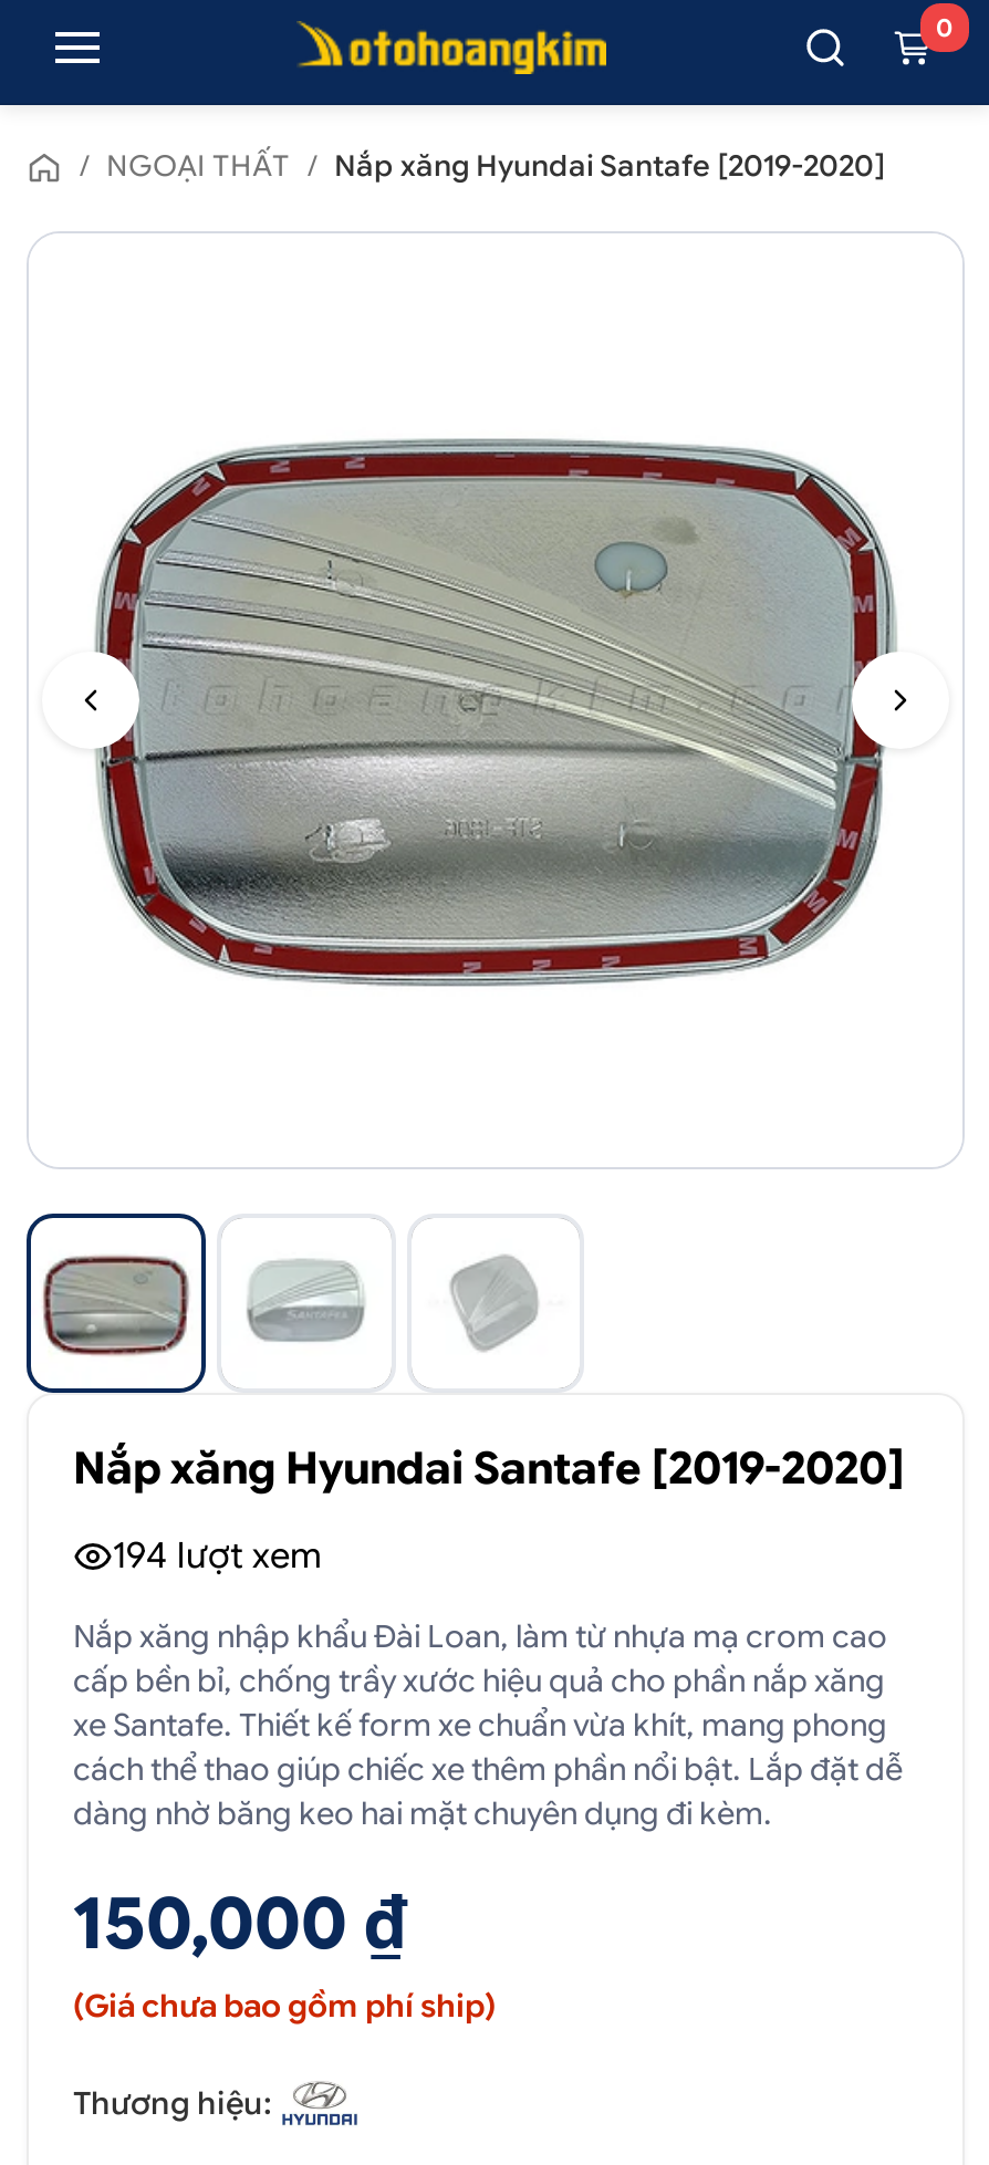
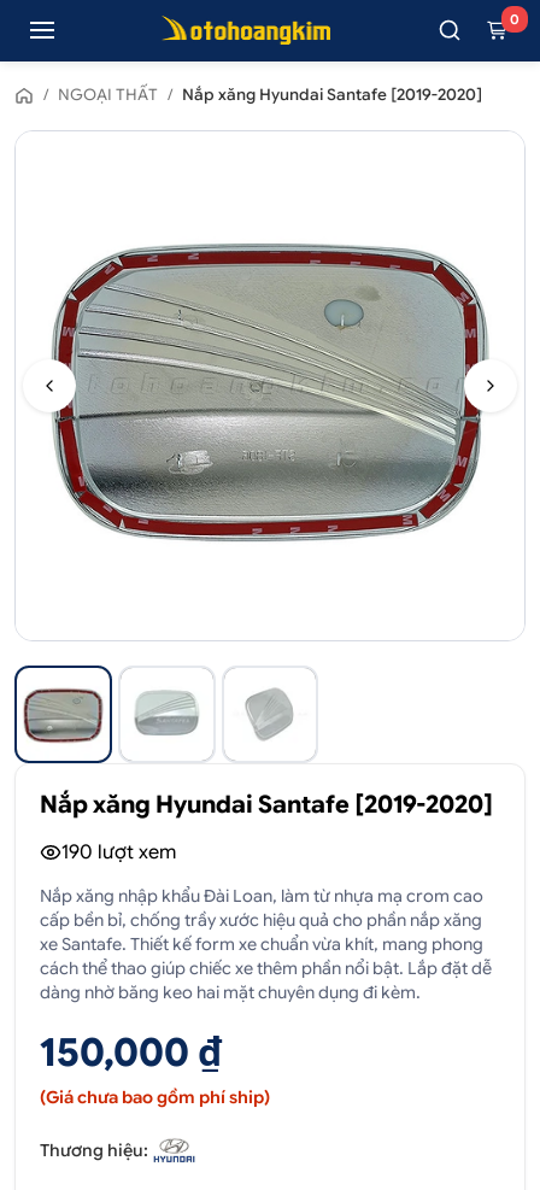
- 194 lượt xem
+ 190 lượt xem
